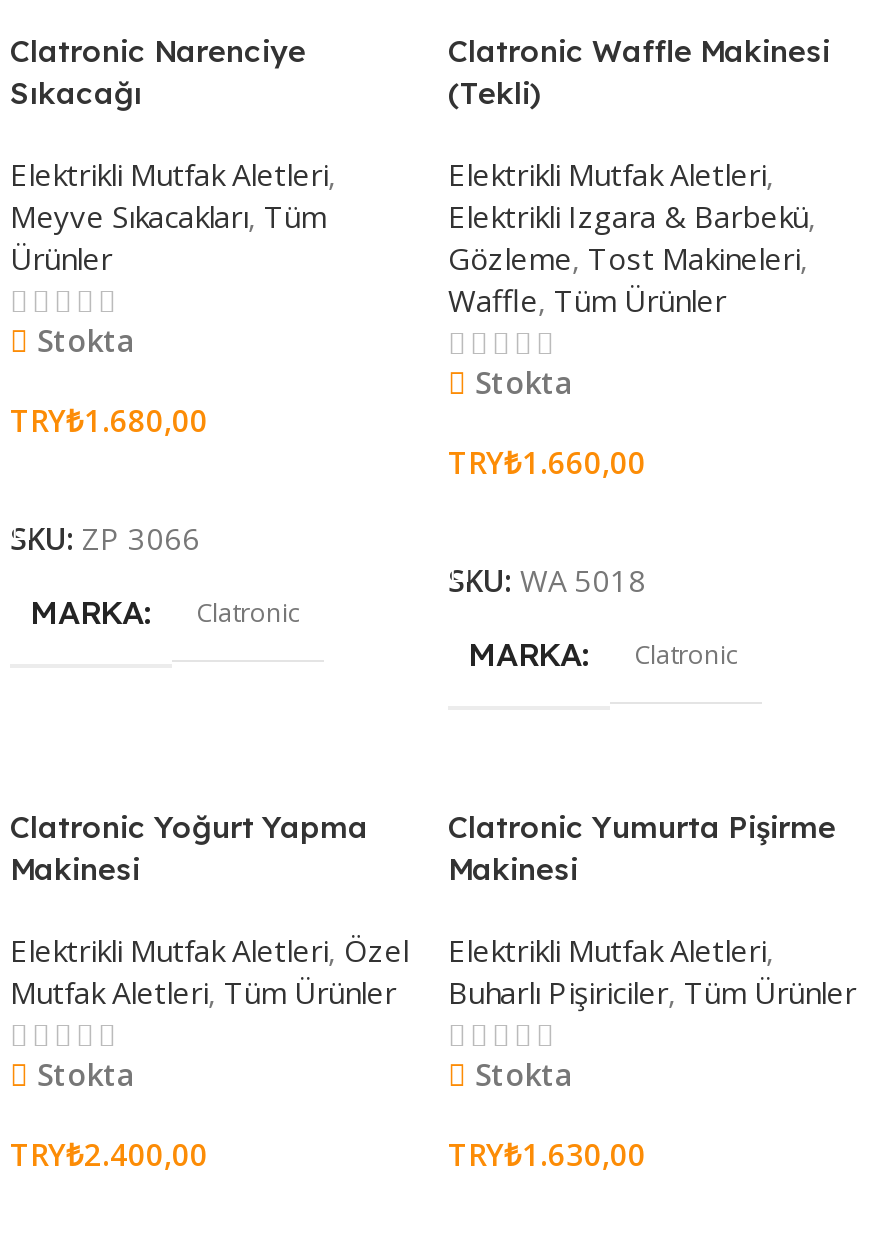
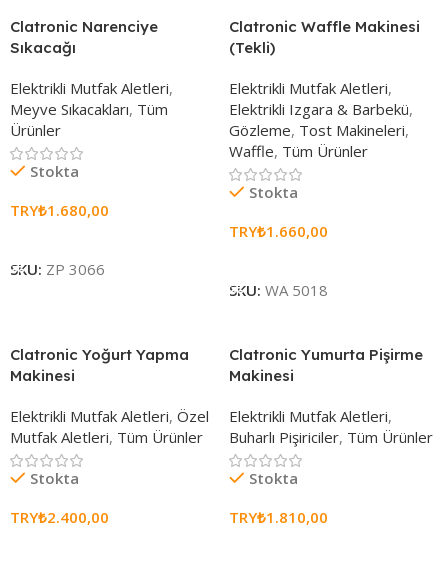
- MARKA
- Clatronic

- MARKA
- Clatronic

- TRY₺1.630,00
+ TRY₺1.810,00
